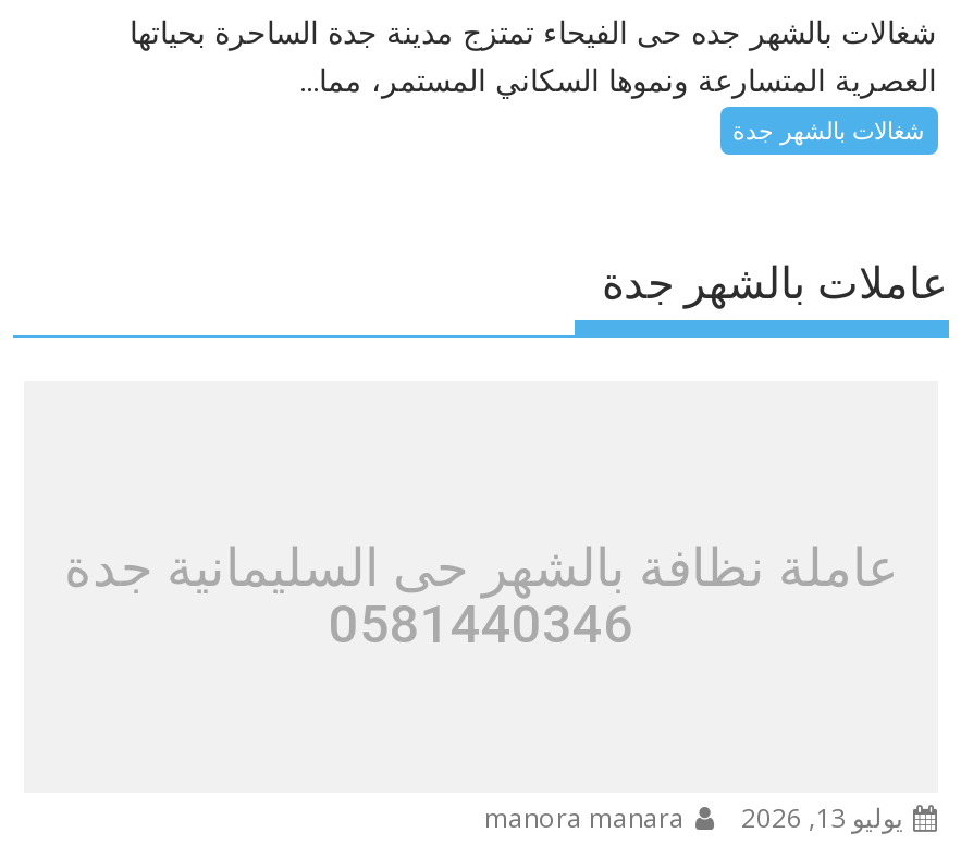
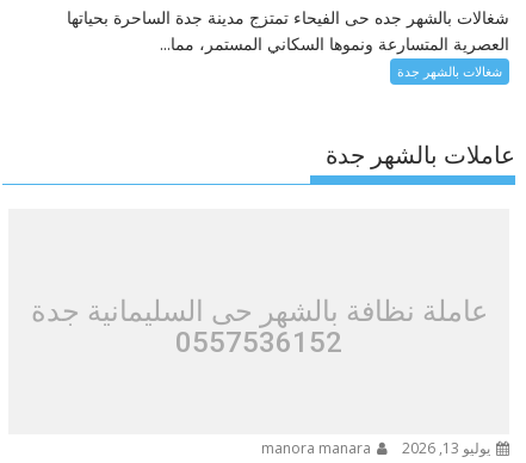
- 0581440346
+ 0557536152
